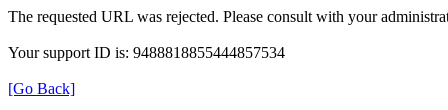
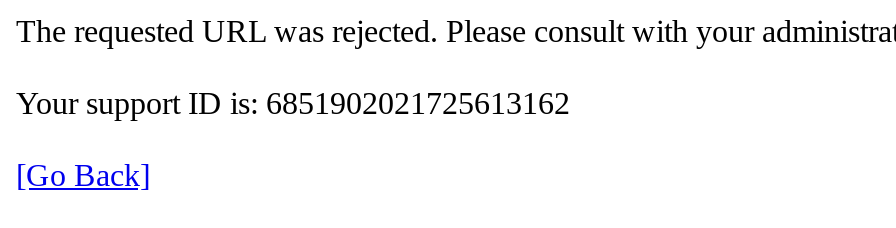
- Your support ID is: 9488818855444857534
+ Your support ID is: 6851902021725613162
